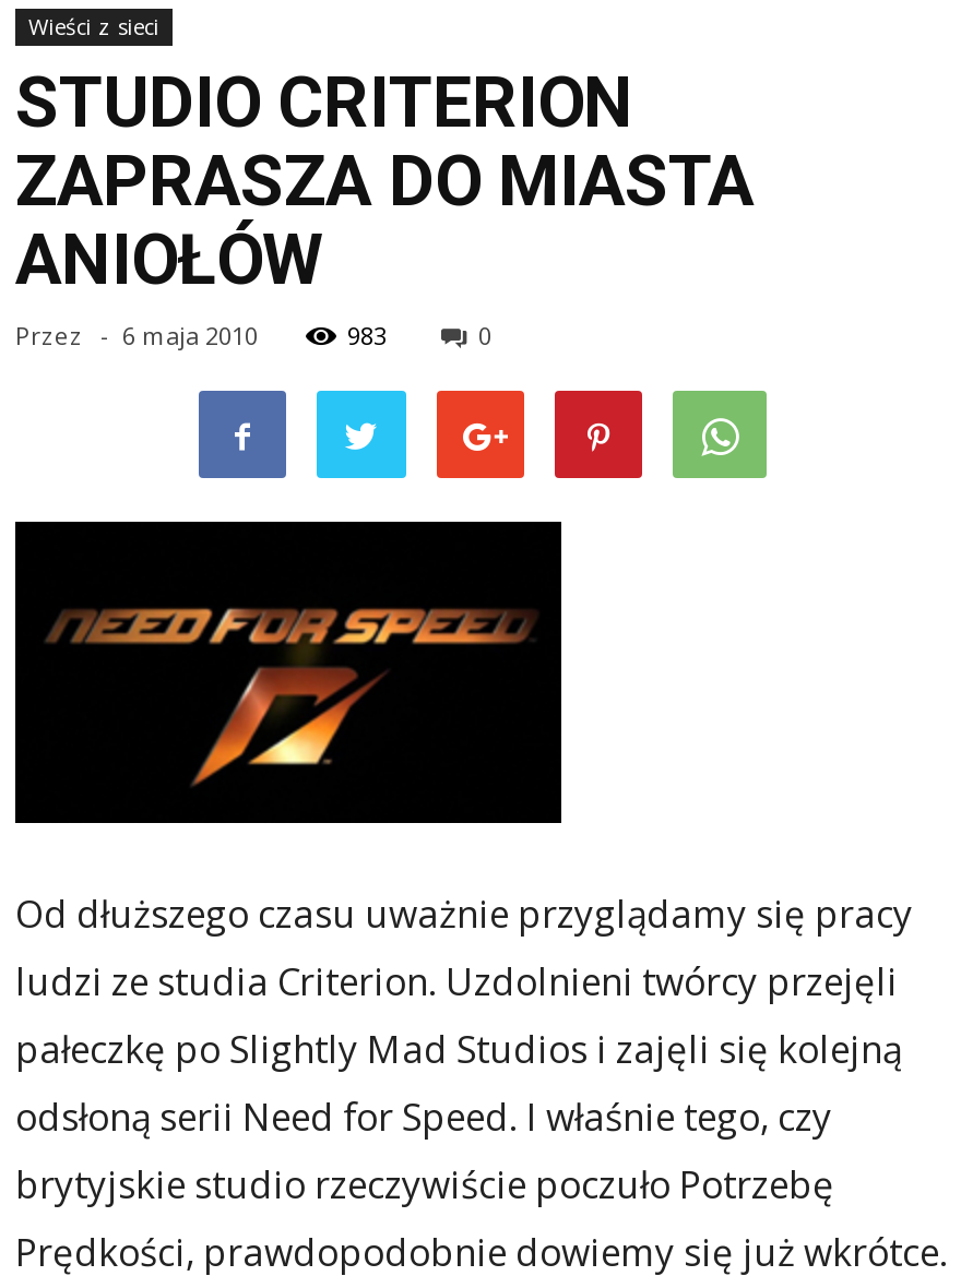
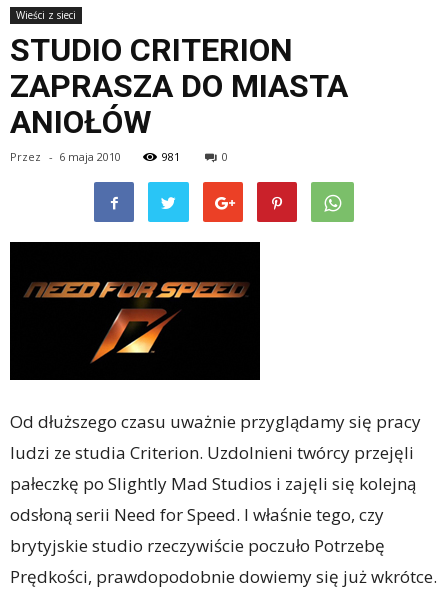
- 983
+ 981
